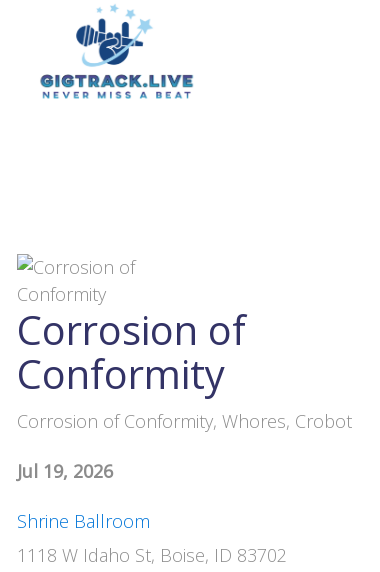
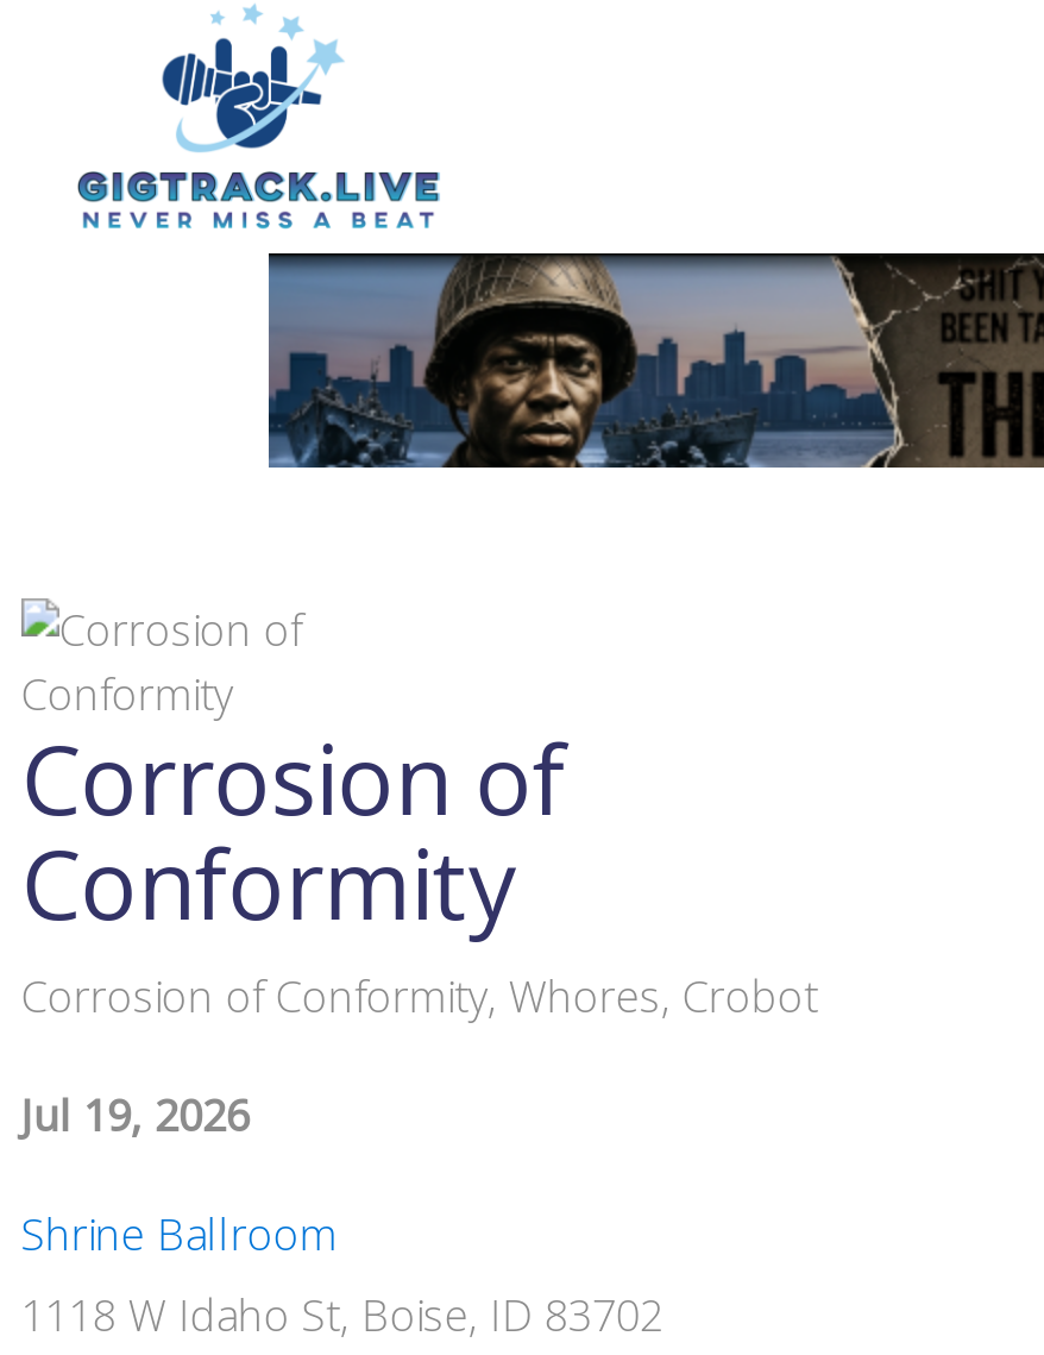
+ [image]
